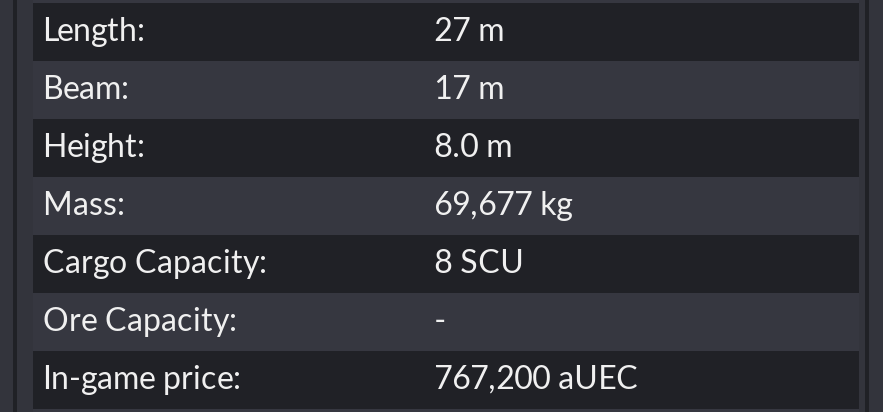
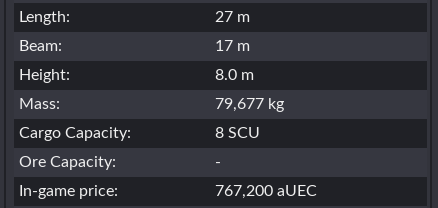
- 69,677 kg
+ 79,677 kg
